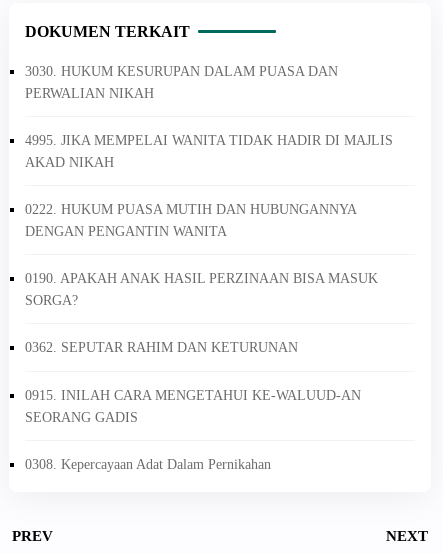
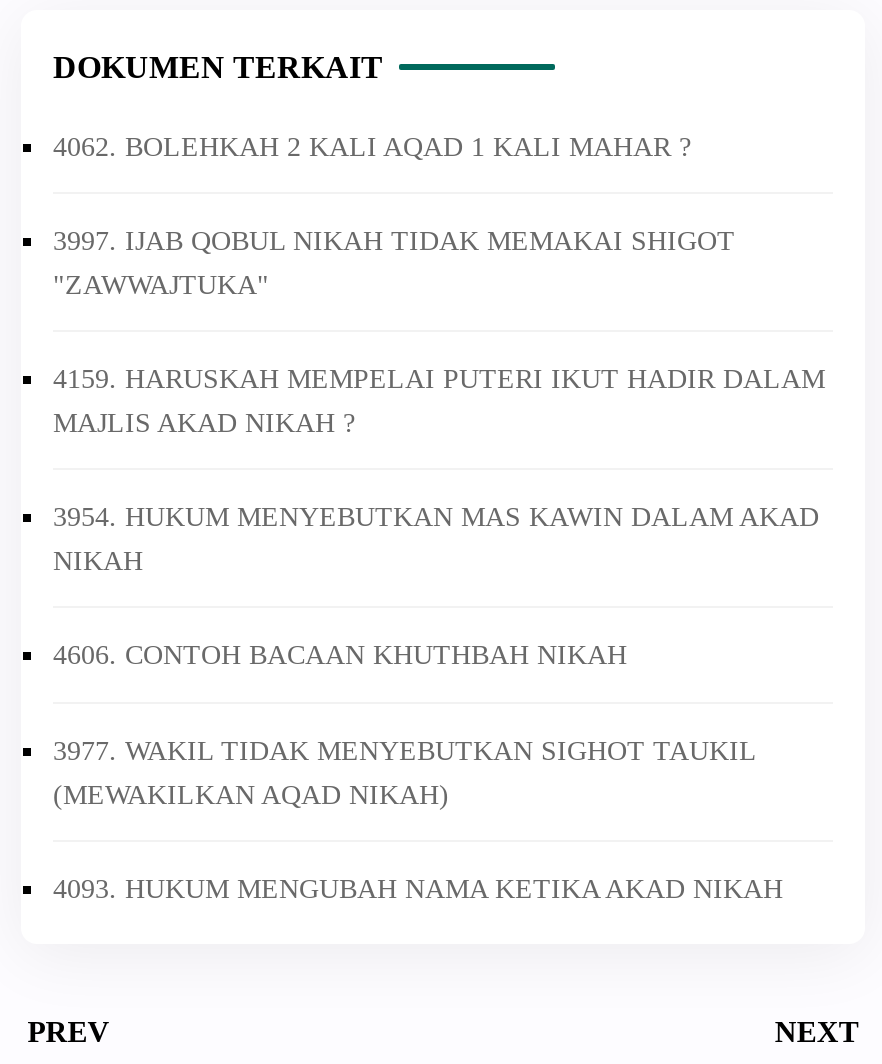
- 3030. HUKUM KESURUPAN DALAM PUASA DAN
- PERWALIAN NIKAH
- 4995. JIKA MEMPELAI WANITA TIDAK HADIR DI MAJLIS
- AKAD NIKAH
- 0222. HUKUM PUASA MUTIH DAN HUBUNGANNYA
- DENGAN PENGANTIN WANITA
- 0190. APAKAH ANAK HASIL PERZINAAN BISA MASUK
- SORGA?
- 0362. SEPUTAR RAHIM DAN KETURUNAN
- 0915. INILAH CARA MENGETAHUI KE-WALUUD-AN
- SEORANG GADIS
- 0308. Kepercayaan Adat Dalam Pernikahan
+ 4062. BOLEHKAH 2 KALI AQAD 1 KALI MAHAR ?
+ 3997. IJAB QOBUL NIKAH TIDAK MEMAKAI SHIGOT
+ "ZAWWAJTUKA"
+ 4159. HARUSKAH MEMPELAI PUTERI IKUT HADIR DALAM
+ MAJLIS AKAD NIKAH ?
+ 3954. HUKUM MENYEBUTKAN MAS KAWIN DALAM AKAD
+ NIKAH
+ 4606. CONTOH BACAAN KHUTHBAH NIKAH
+ 3977. WAKIL TIDAK MENYEBUTKAN SIGHOT TAUKIL
+ (MEWAKILKAN AQAD NIKAH)
+ 4093. HUKUM MENGUBAH NAMA KETIKA AKAD NIKAH
